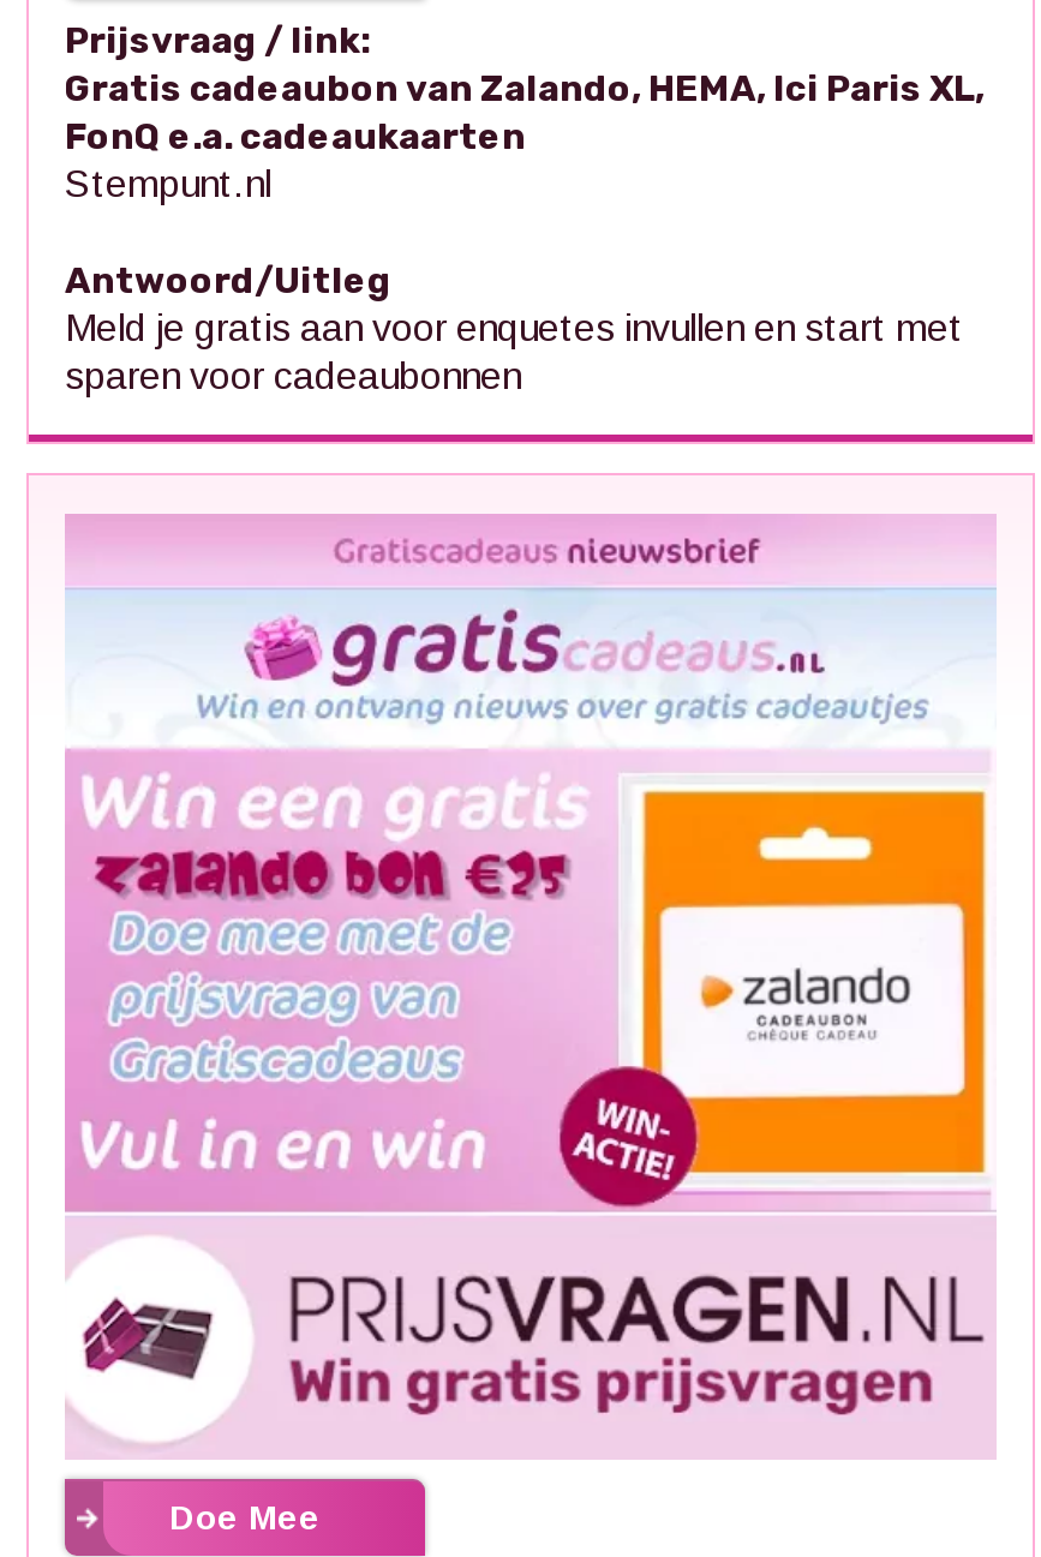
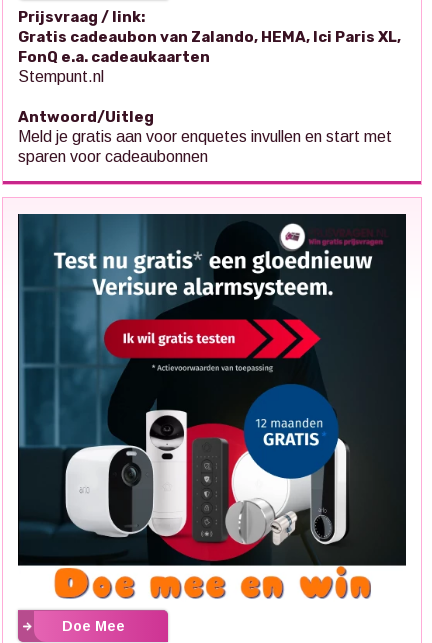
- [image]
+ [image]
